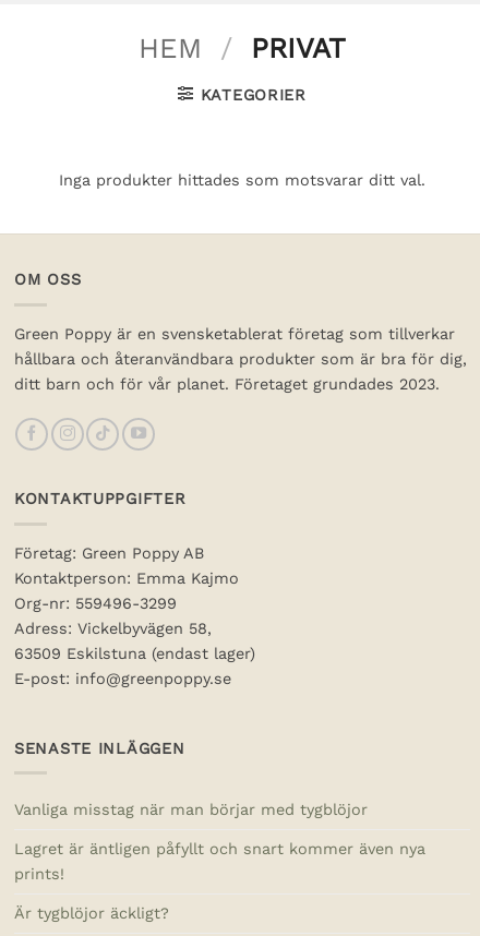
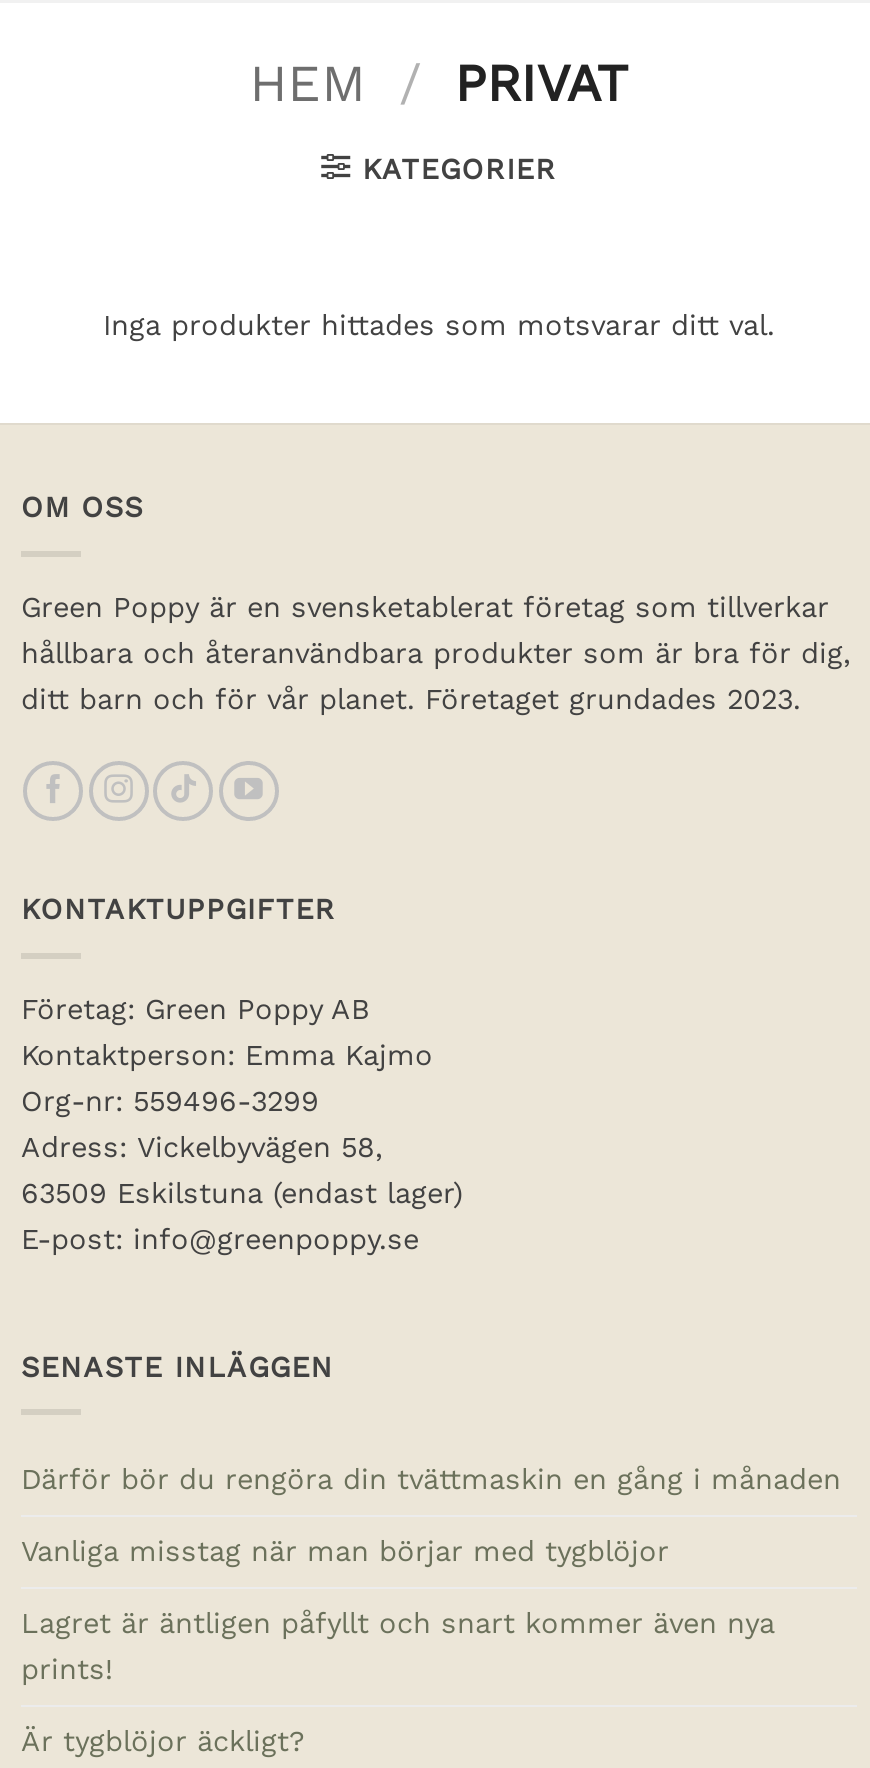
+ Därför bör du rengöra din tvättmaskin en gång i månaden
